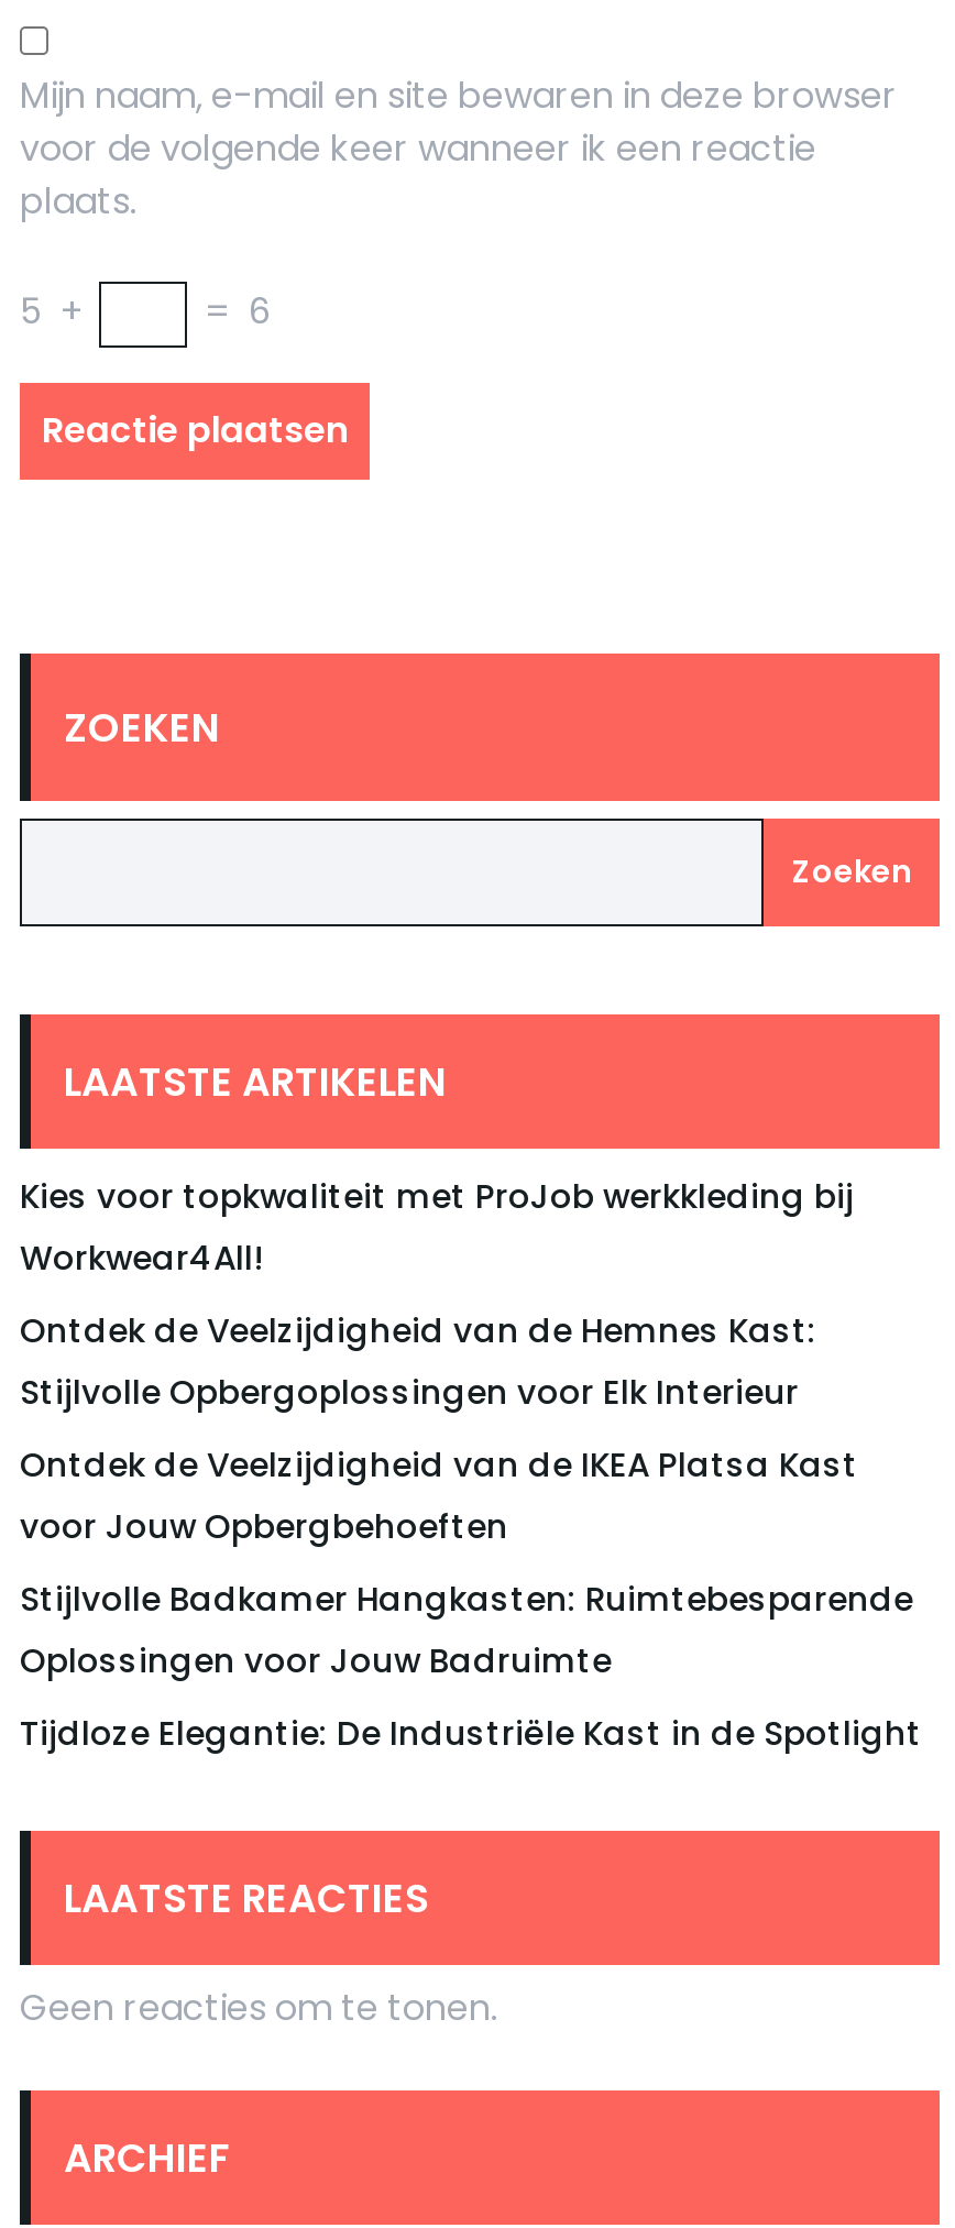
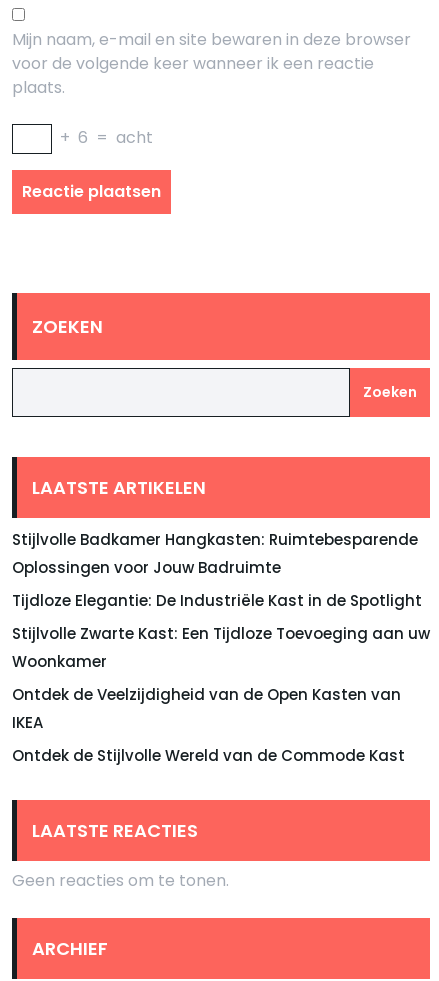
- 5 +
- = 6
+ + 6 = acht

- Kies voor topkwaliteit met ProJob werkkleding bij
- Workwear4All!
- Ontdek de Veelzijdigheid van de Hemnes Kast:
- Stijlvolle Opbergoplossingen voor Elk Interieur
- Ontdek de Veelzijdigheid van de IKEA Platsa Kast
- voor Jouw Opbergbehoeften

moved up: Stijlvolle Badkamer Hangkasten: Ruimtebesparende | Oplossingen voor Jouw Badruimte | Tijdloze Elegantie: De Industriële Kast in de Spotlight

+ Stijlvolle Zwarte Kast: Een Tijdloze Toevoeging aan uw
+ Woonkamer
+ Ontdek de Veelzijdigheid van de Open Kasten van
+ IKEA
+ Ontdek de Stijlvolle Wereld van de Commode Kast
